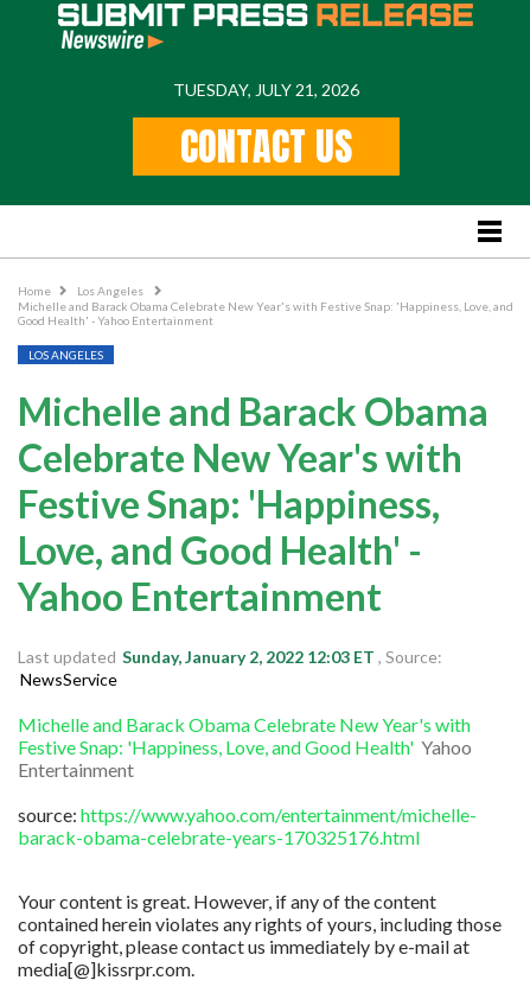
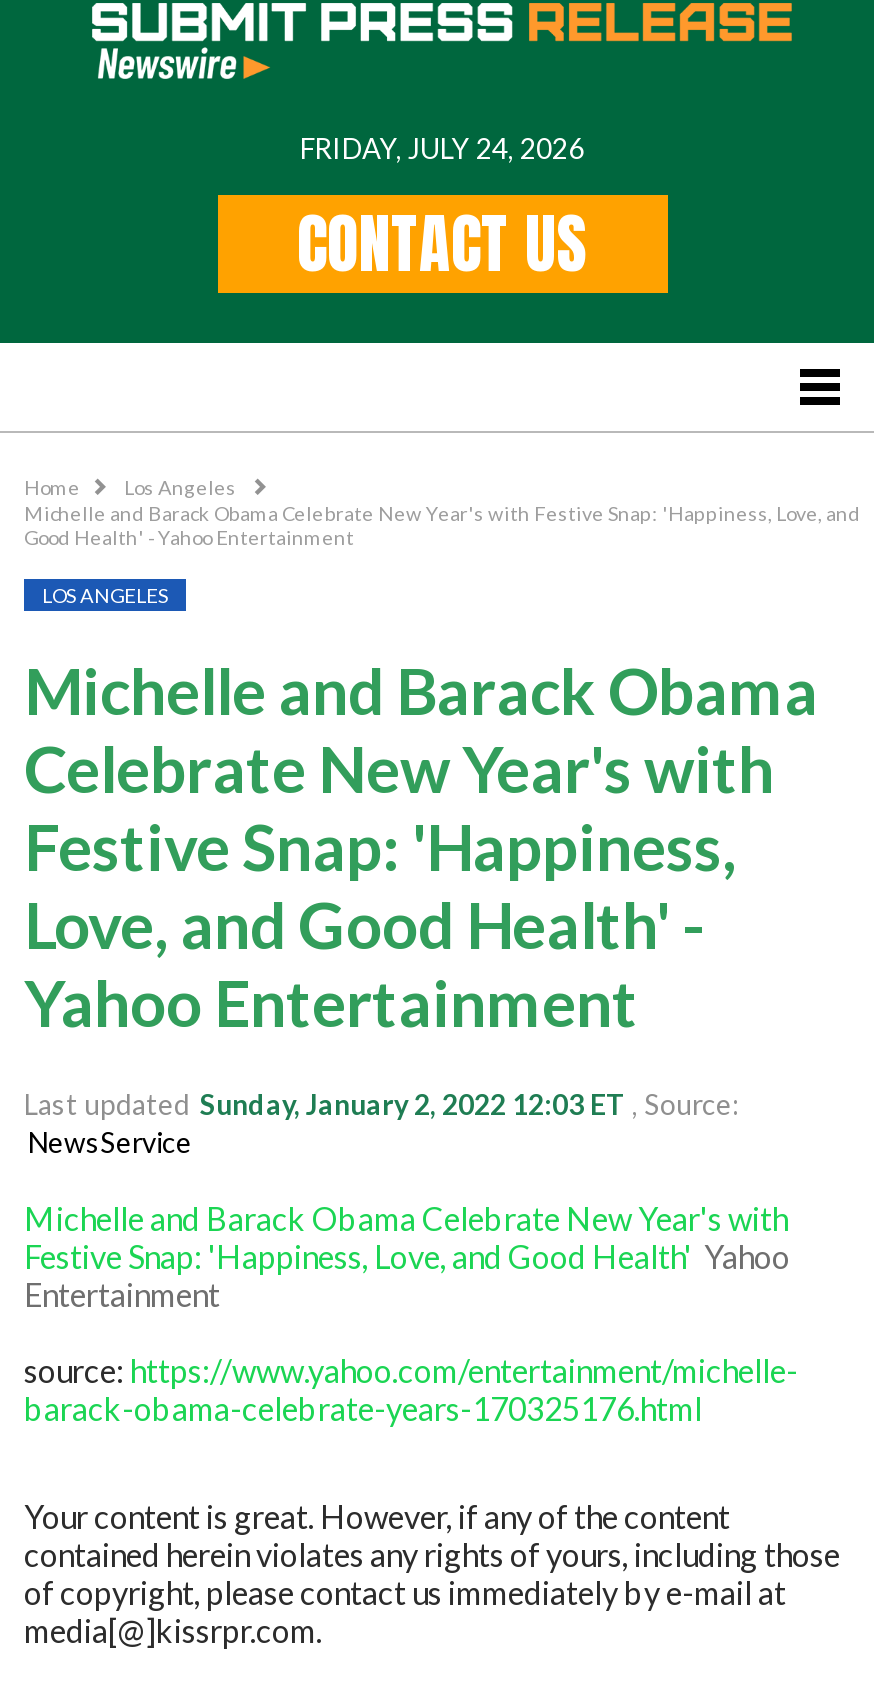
- TUESDAY, JULY 21, 2026
+ FRIDAY, JULY 24, 2026
